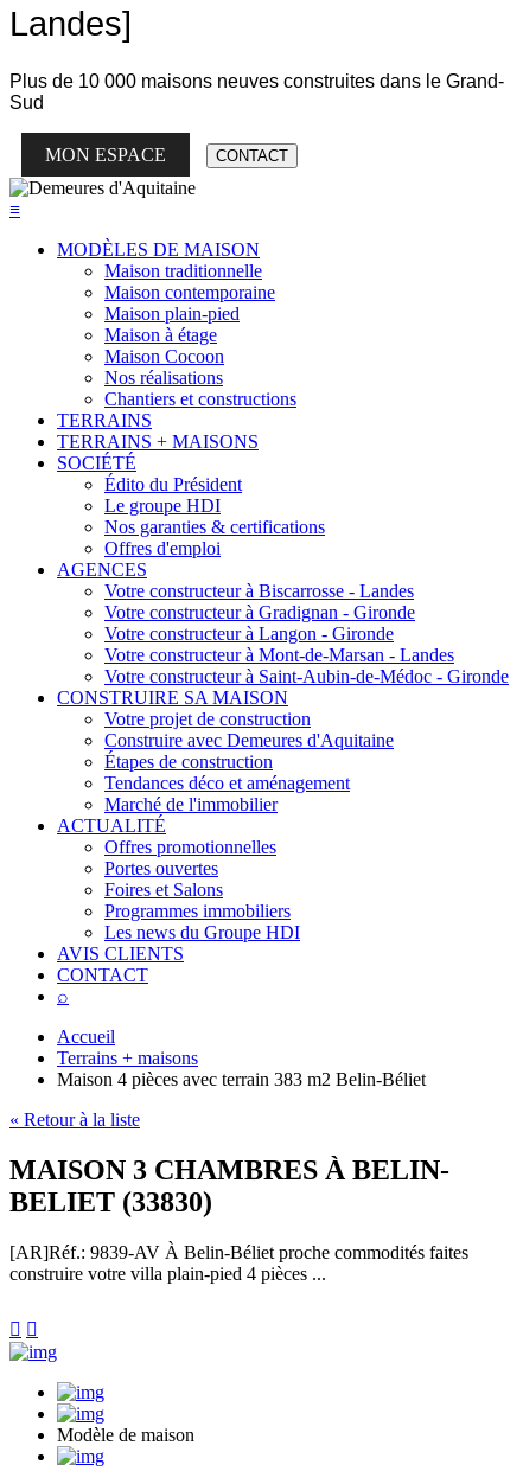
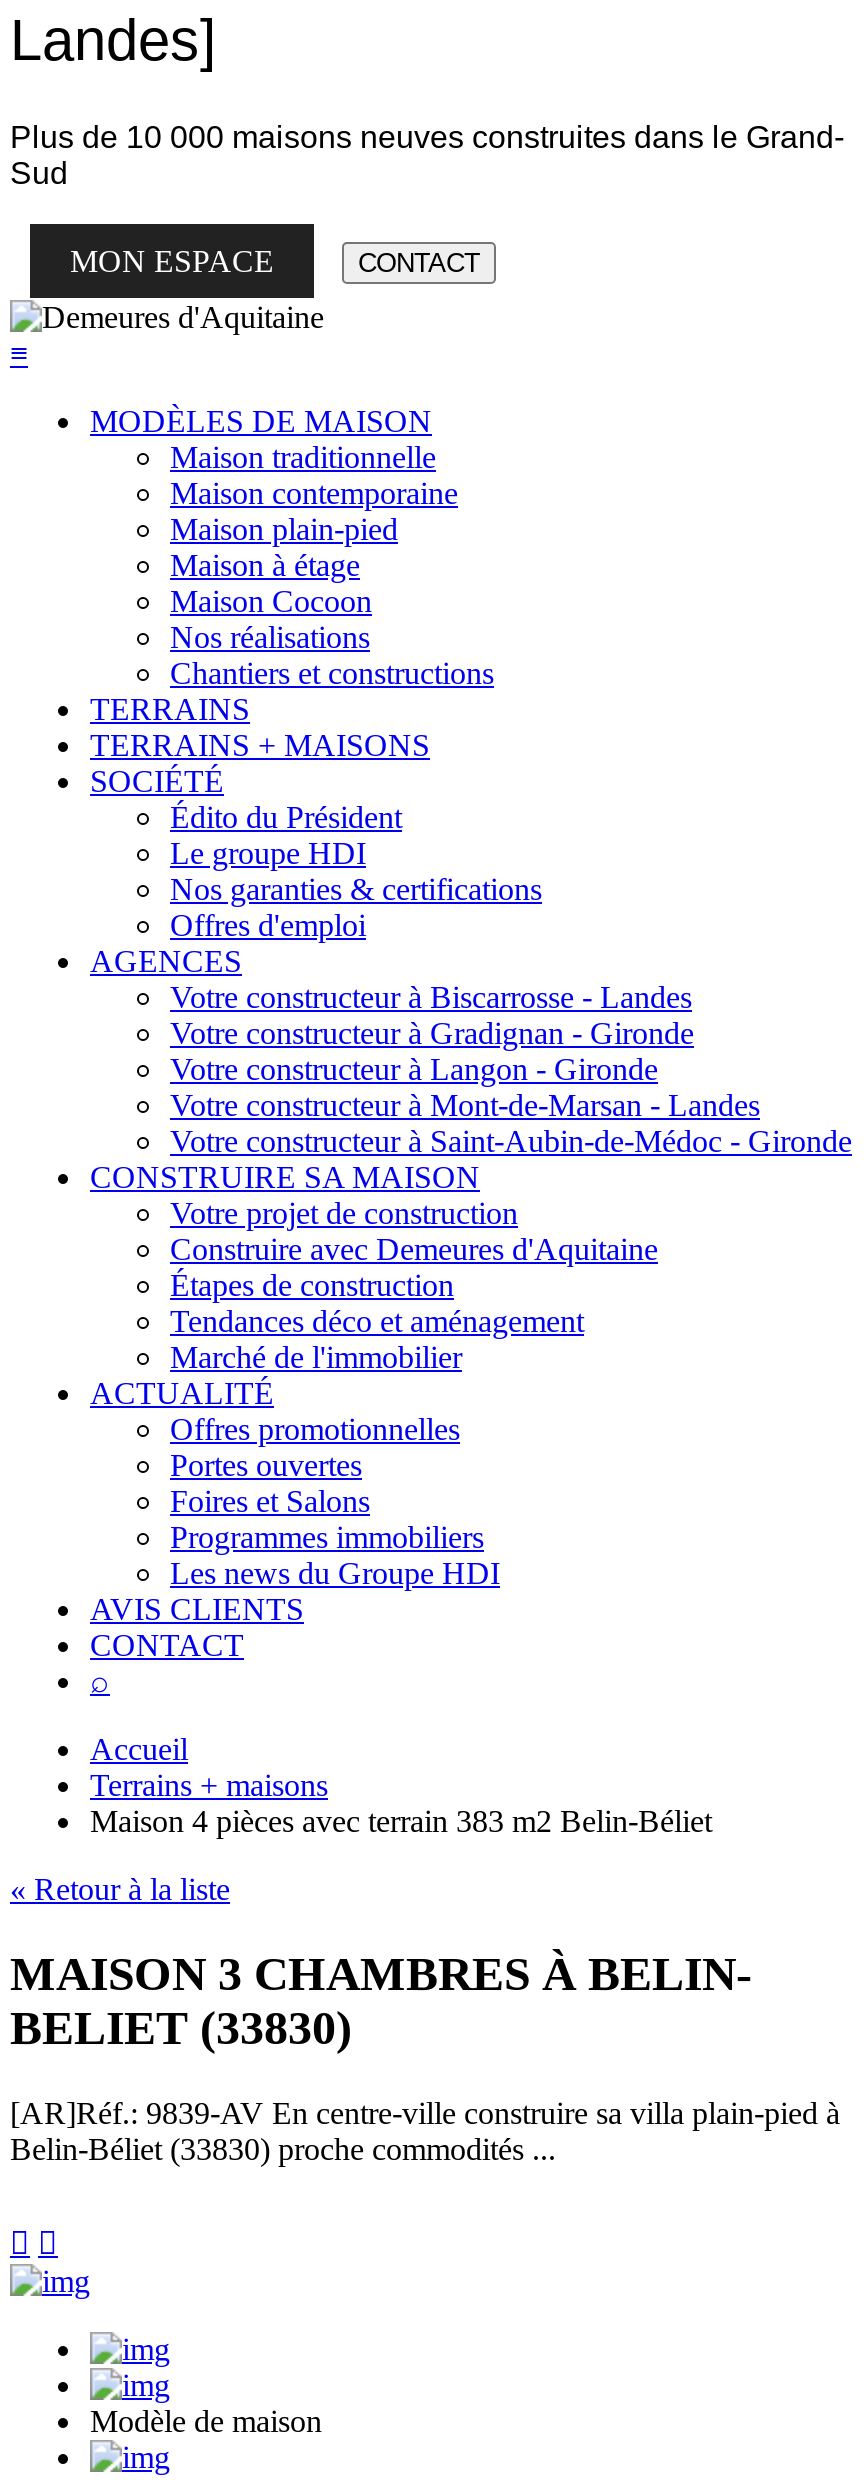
- [AR]Réf.: 9839-AV À Belin-Béliet proche commodités faites
- construire votre villa plain-pied 4 pièces ...
+ [AR]Réf.: 9839-AV En centre-ville construire sa villa plain-pied à
+ Belin-Béliet (33830) proche commodités ...
